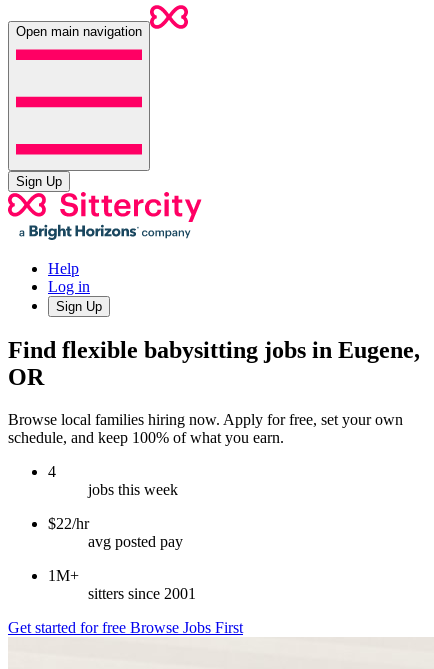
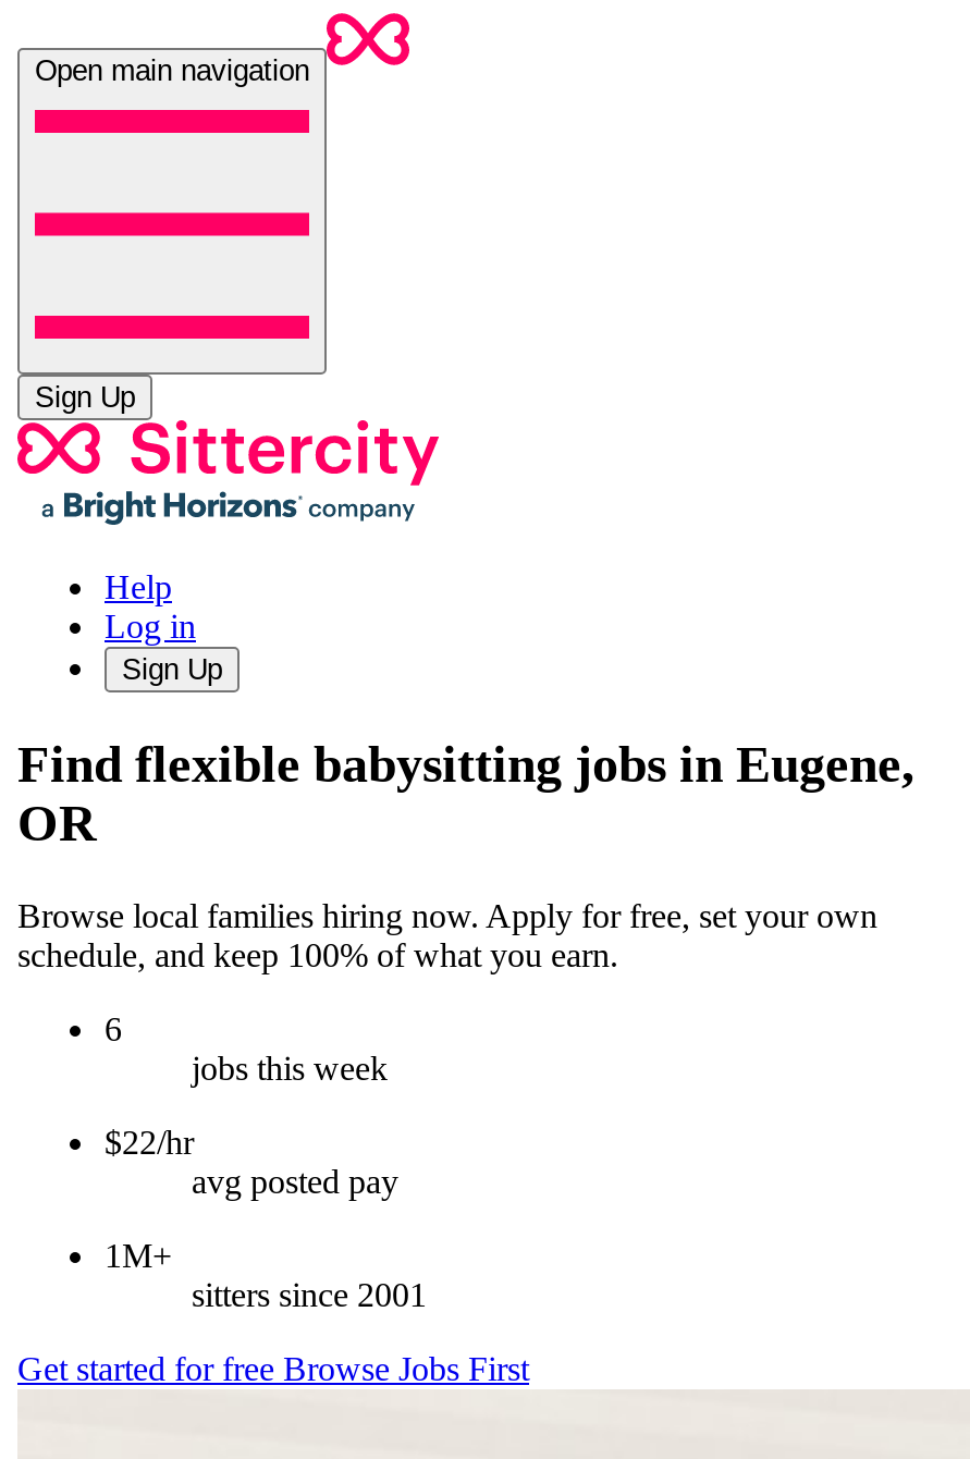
- 4
+ 6
